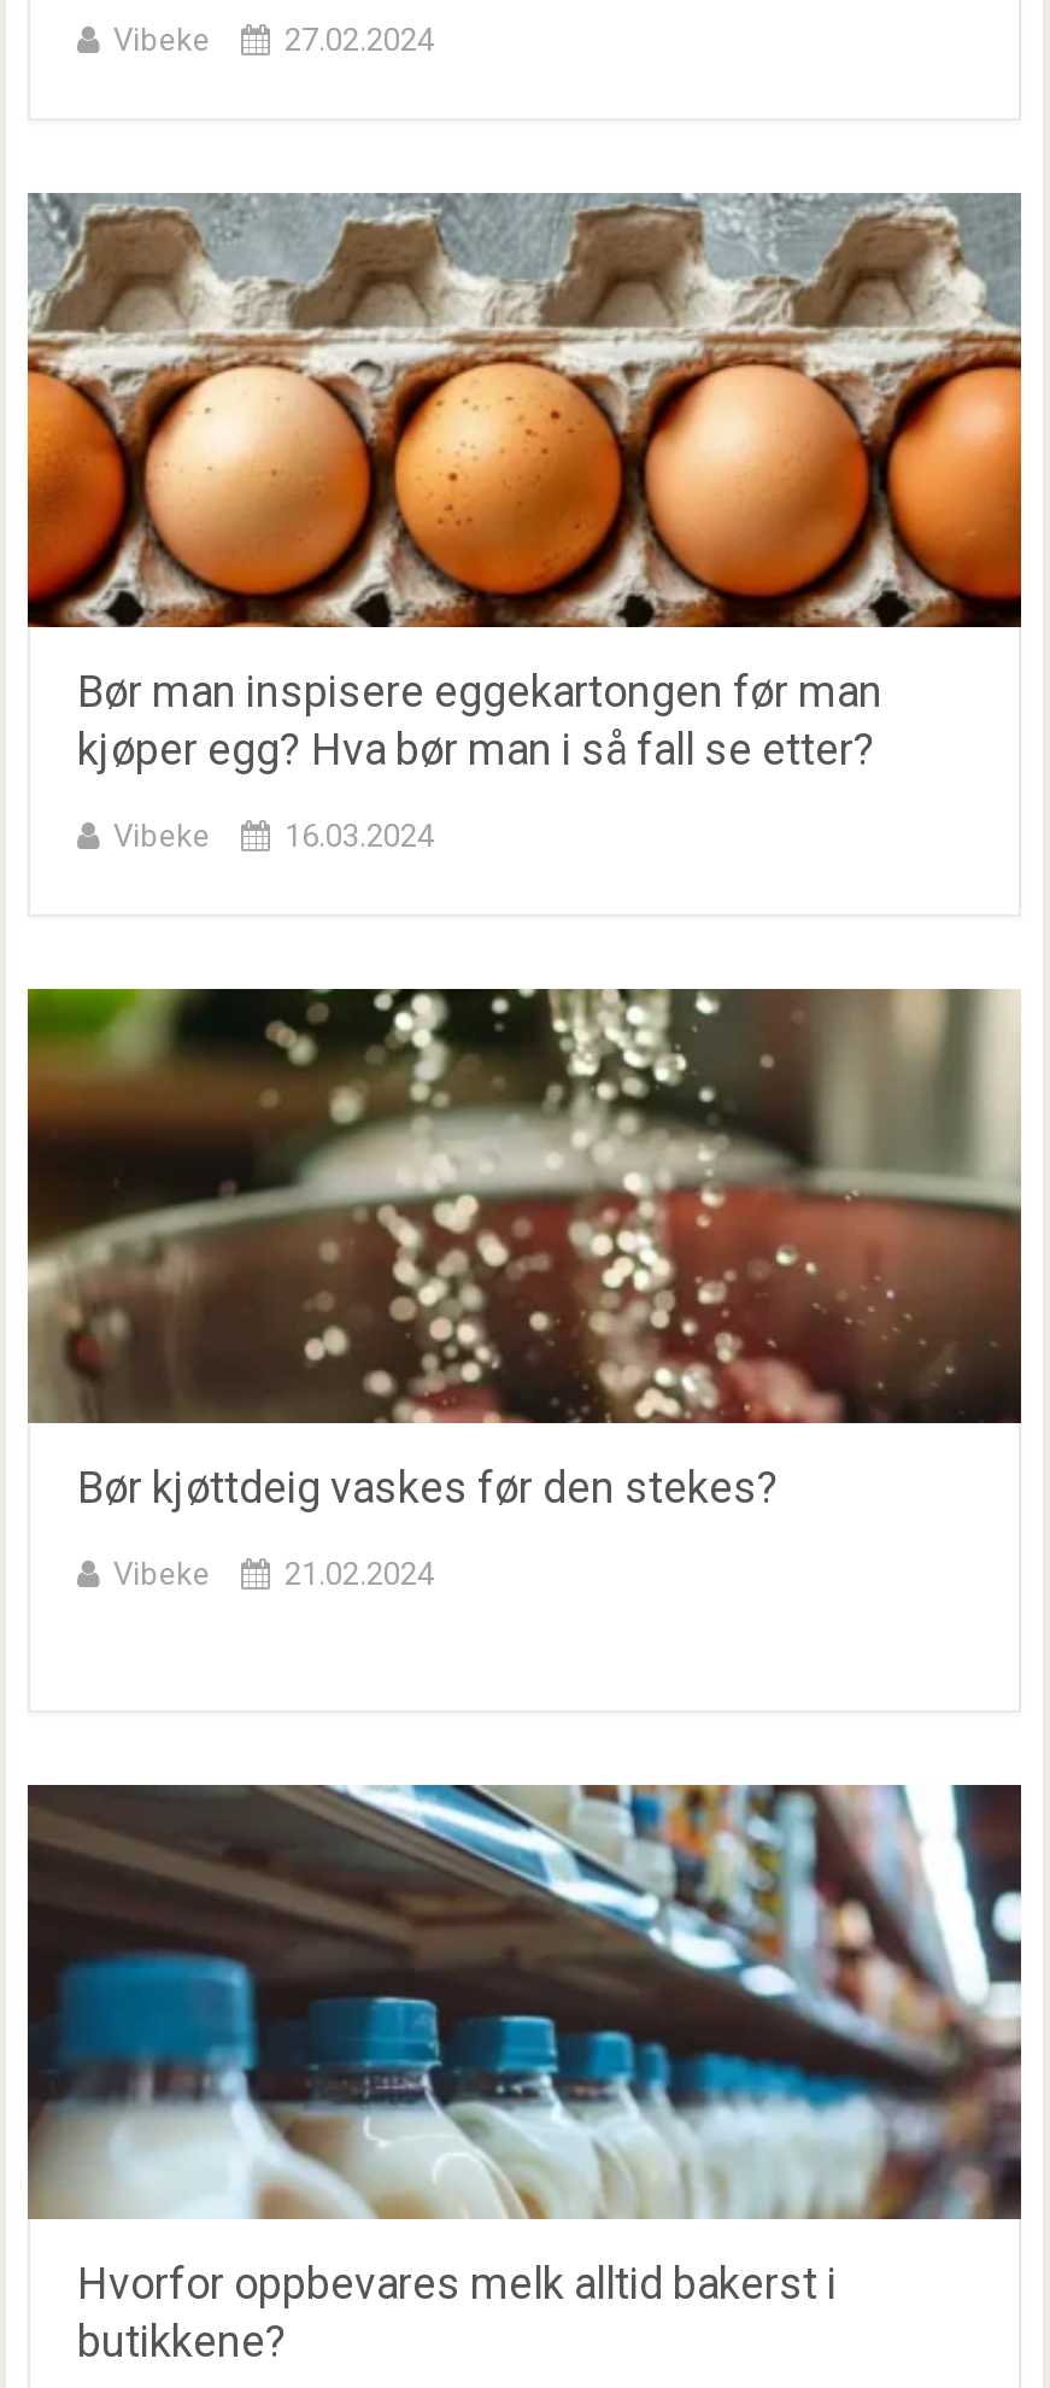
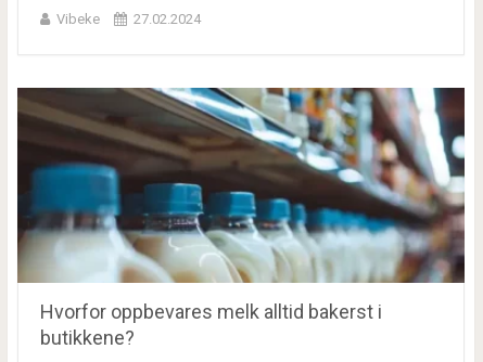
- [image]
- Bør man inspisere eggekartongen før man
- kjøper egg? Hva bør man i så fall se etter?
- Vibeke
- 16.03.2024

- [image]
- Bør kjøttdeig vaskes før den stekes?
- Vibeke
- 21.02.2024
